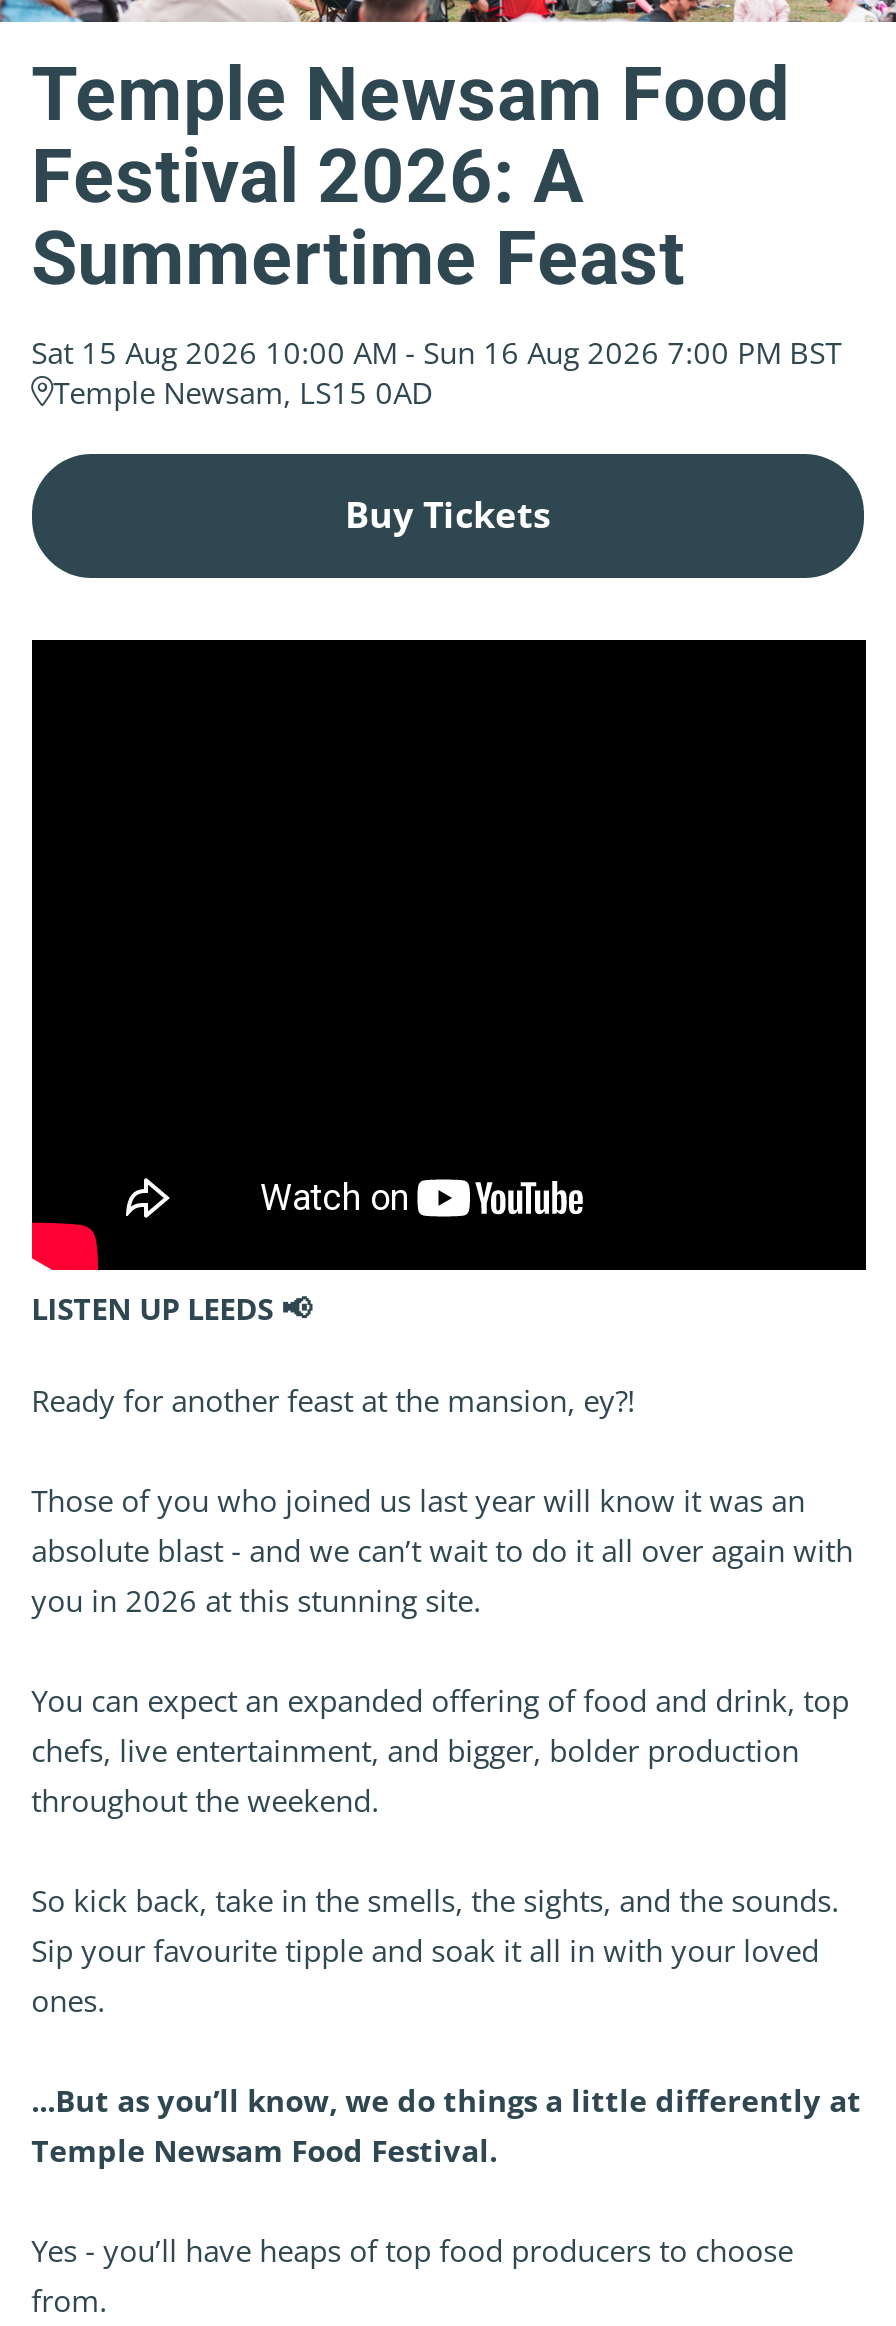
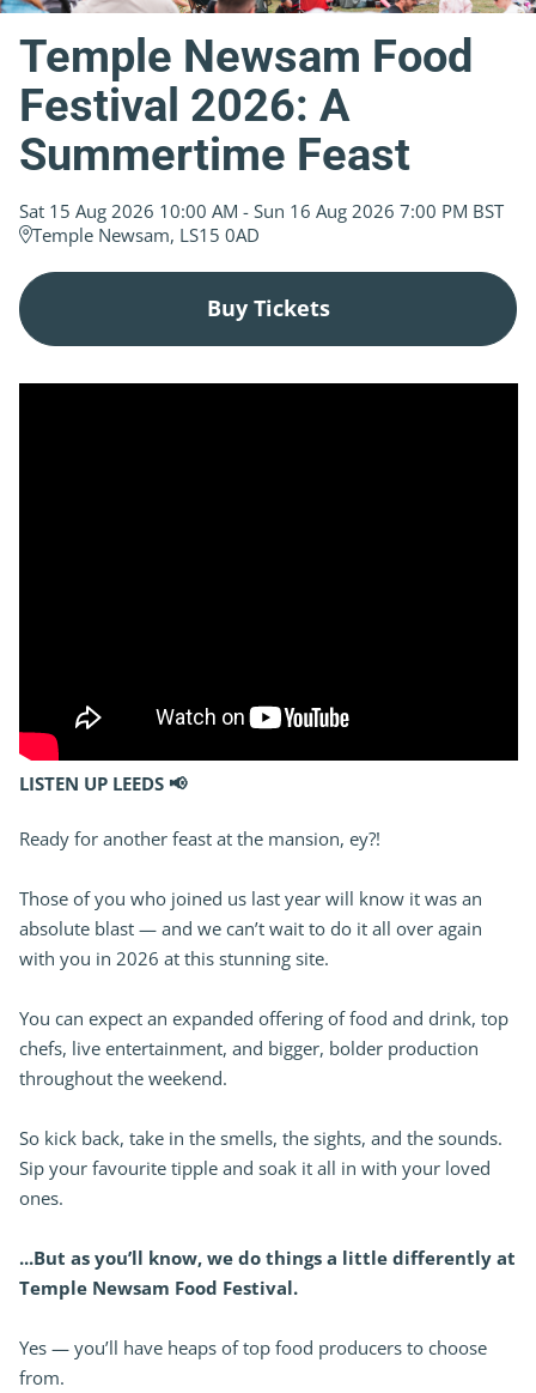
- absolute blast - and we can’t wait to do it all over again with
- you in 2026 at this stunning site.
+ absolute blast — and we can’t wait to do it all over again
+ with you in 2026 at this stunning site.

- Yes - you’ll have heaps of top food producers to choose
+ Yes — you’ll have heaps of top food producers to choose
